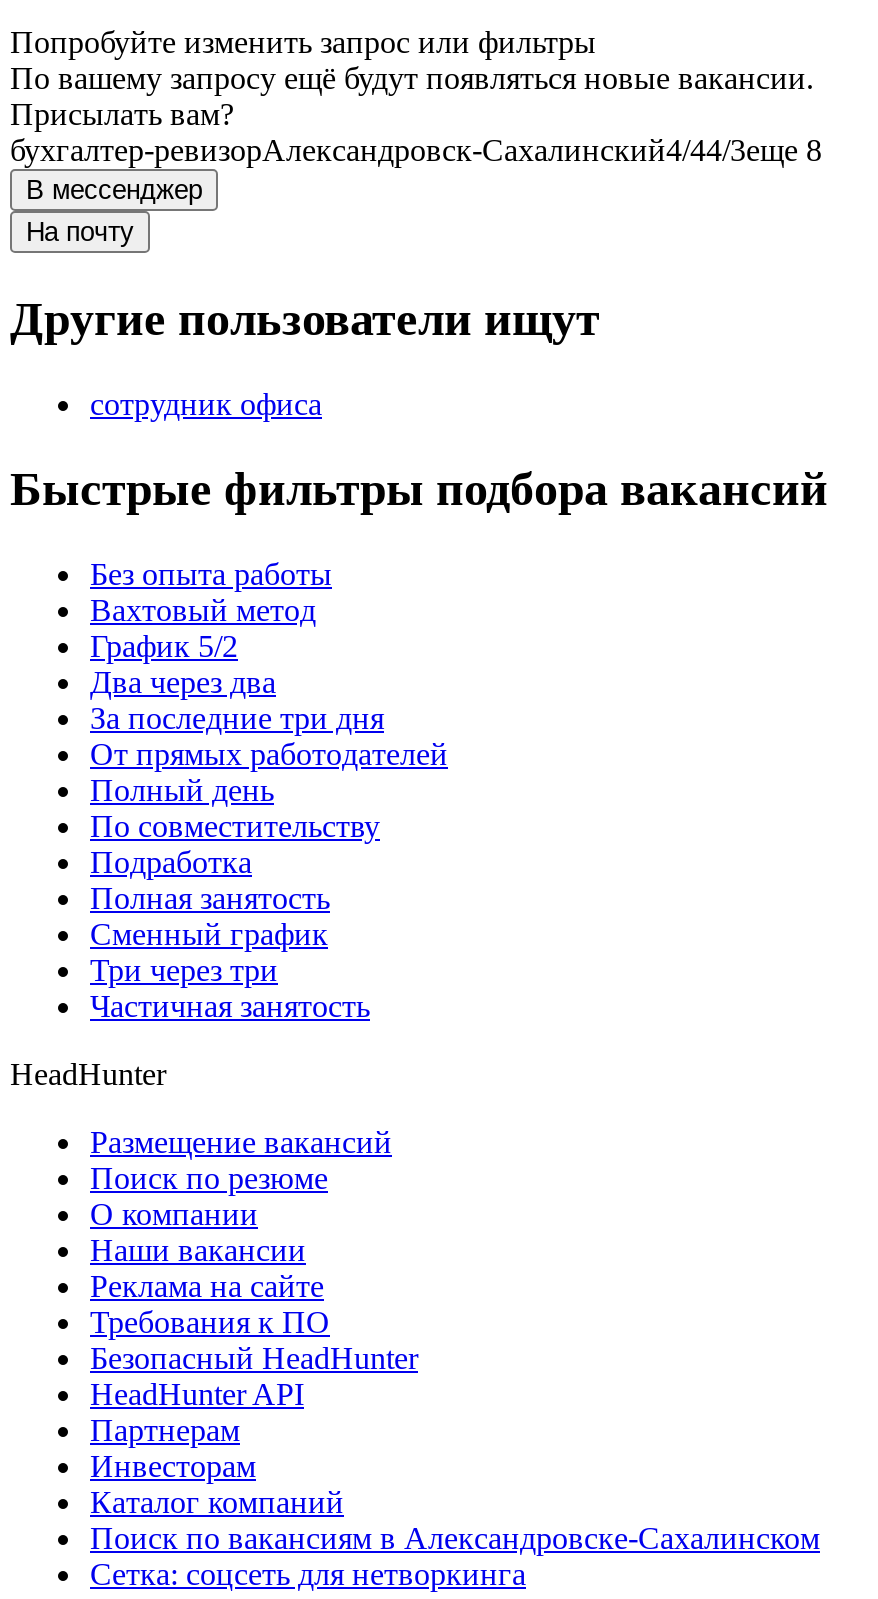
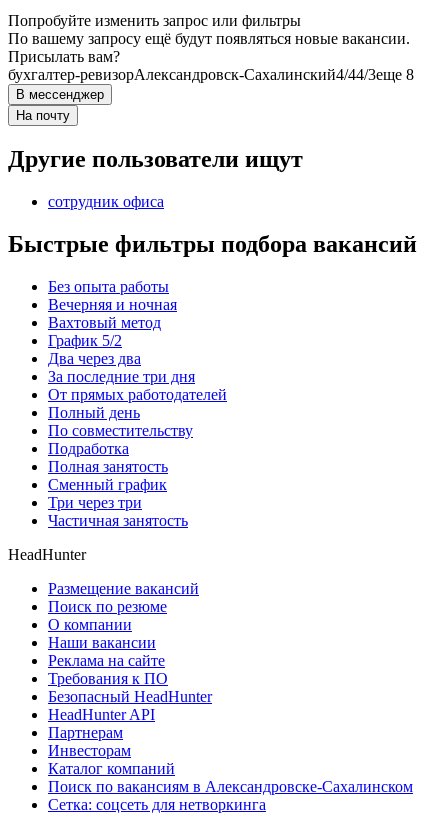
+ Вечерняя и ночная
